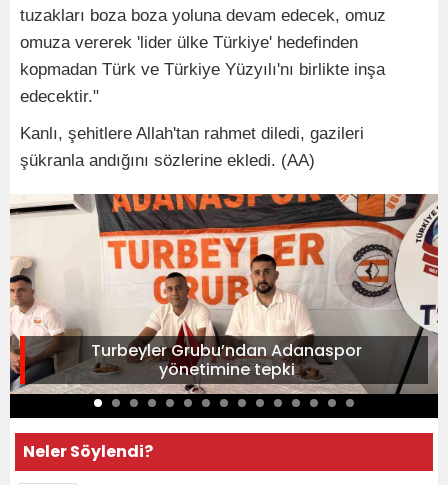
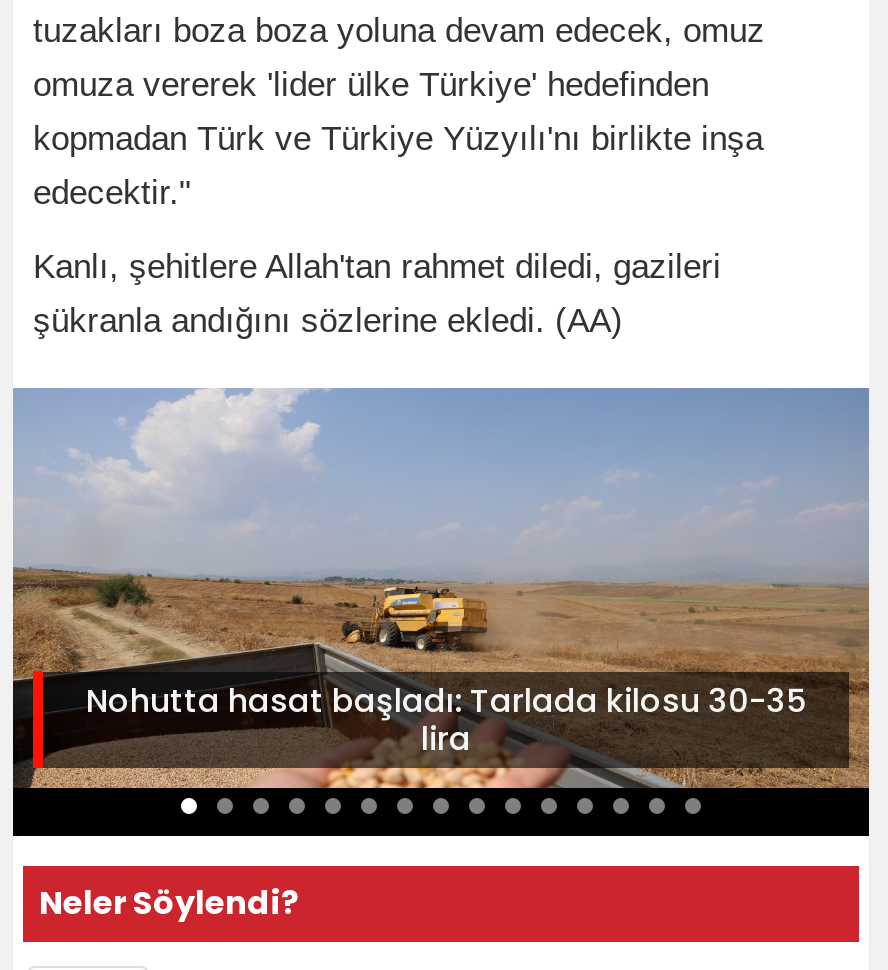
- [image]
- Turbeyler Grubu’ndan Adanaspor
- yönetimine tepki
+ [image]
+ Nohutta hasat başladı: Tarlada kilosu 30-35
+ lira
